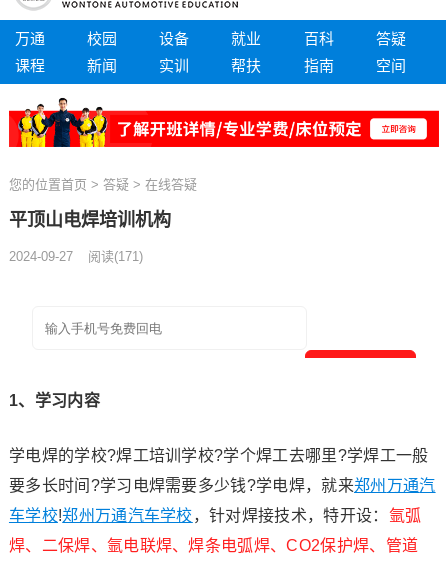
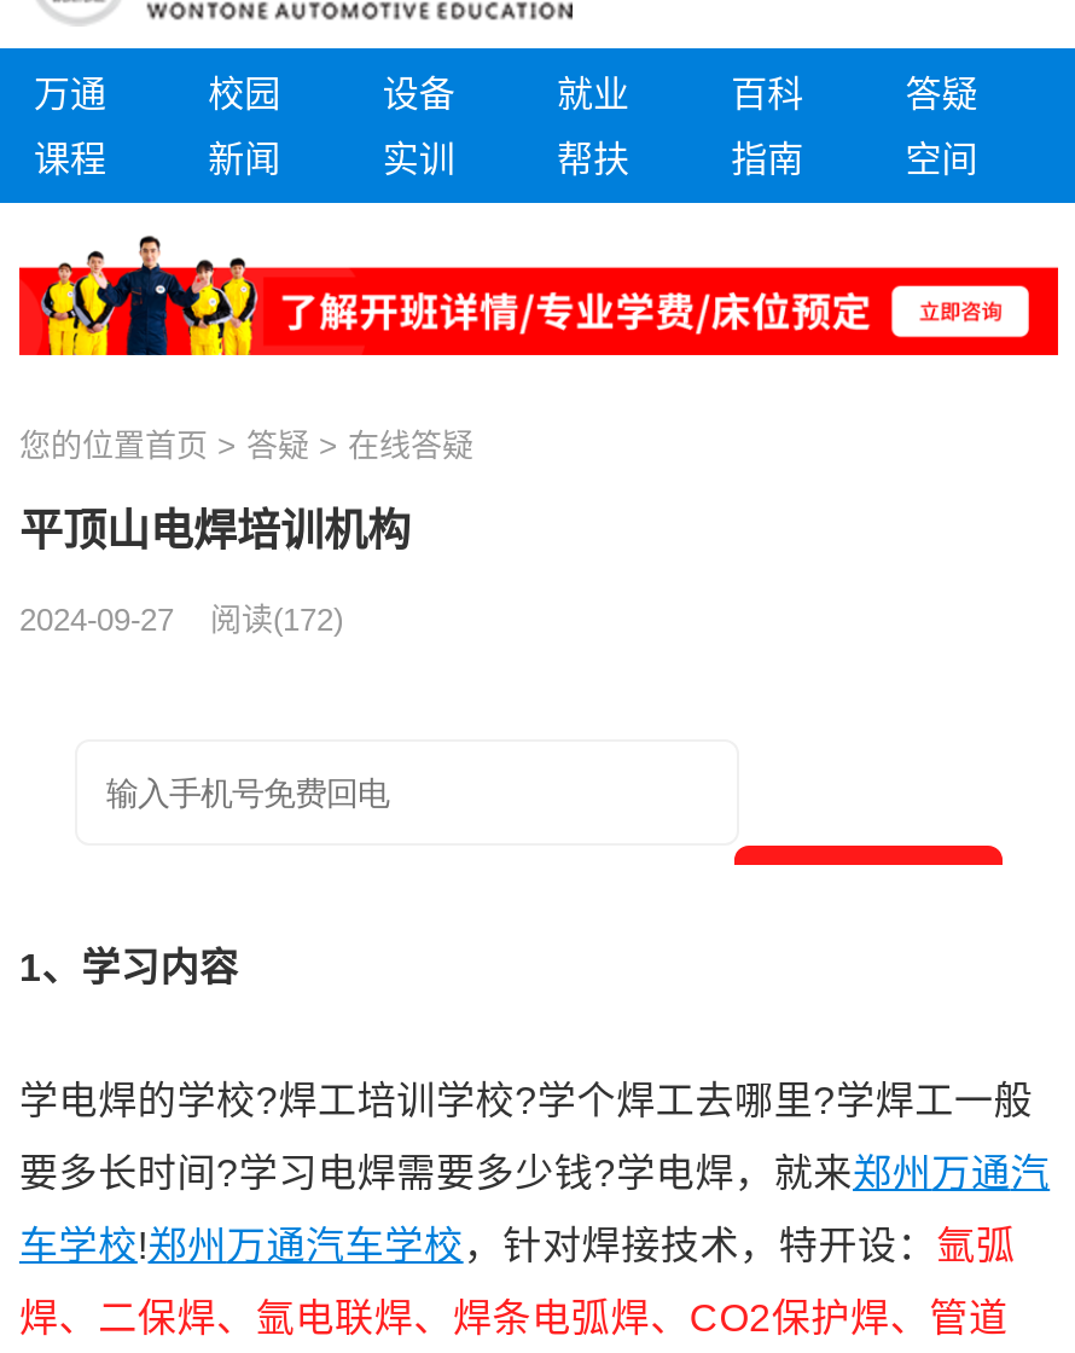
- 2024-09-27 阅读(171)
+ 2024-09-27 阅读(172)
